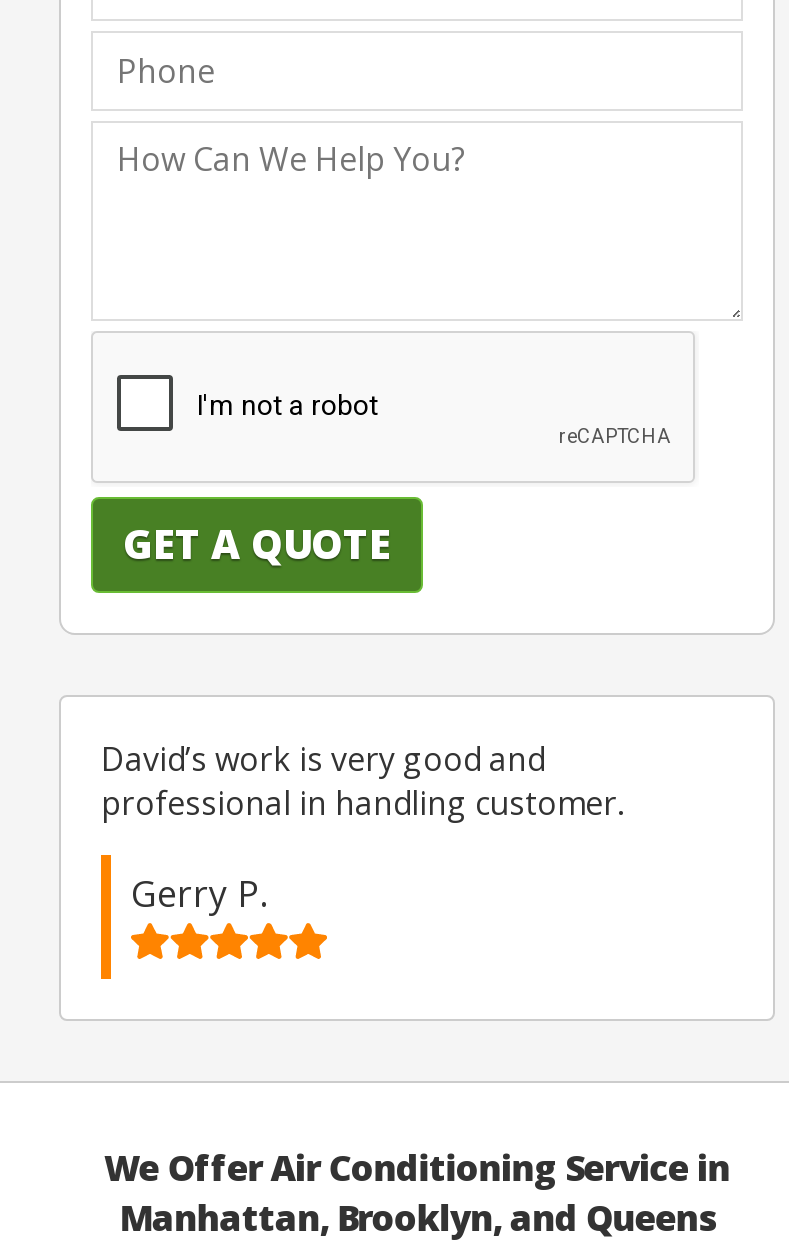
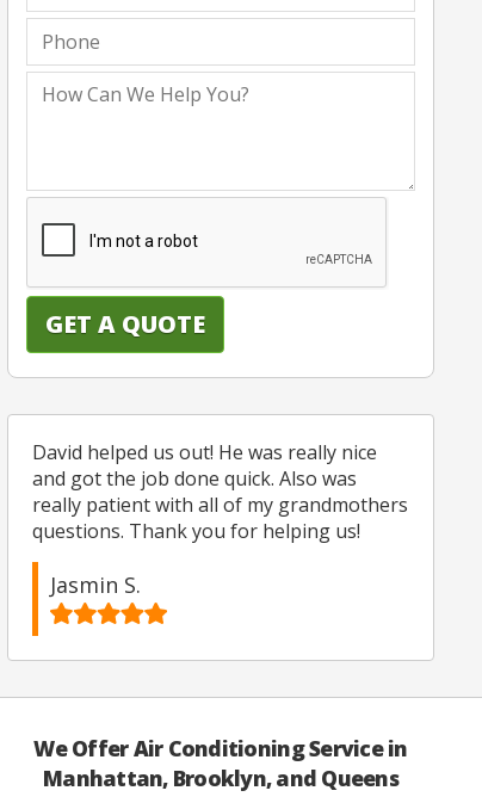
- David’s work is very good and
- professional in handling customer.
+ David helped us out! He was really nice
+ and got the job done quick. Also was
+ really patient with all of my grandmothers
+ questions. Thank you for helping us!

- Gerry P.
+ Jasmin S.
